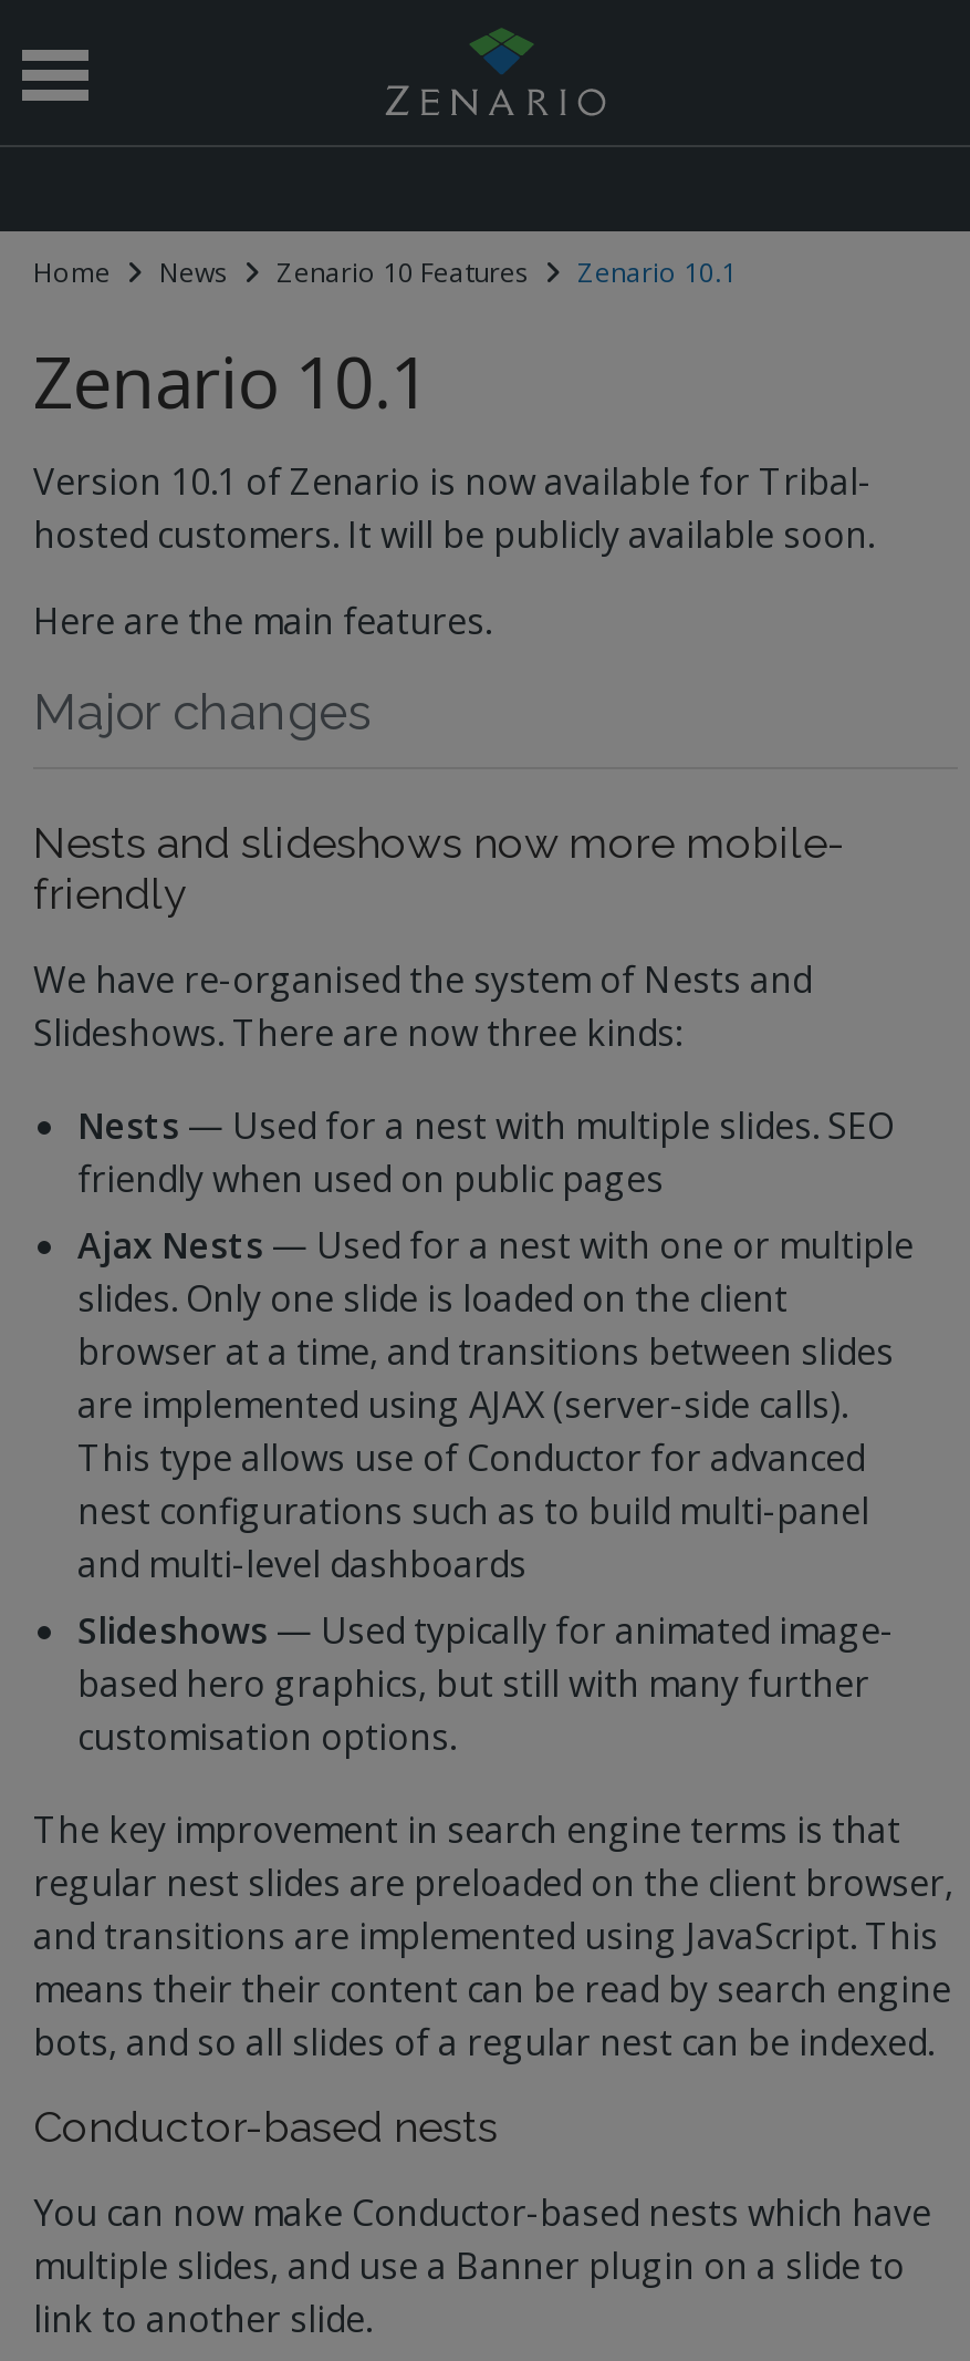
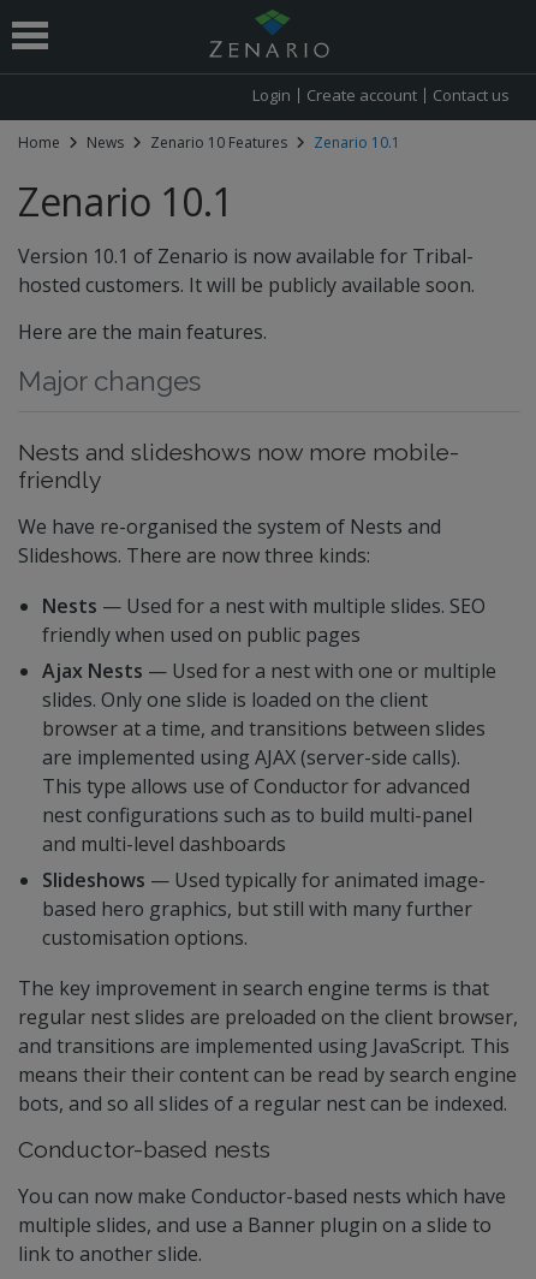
+ Login
+ Create account
+ Contact us
